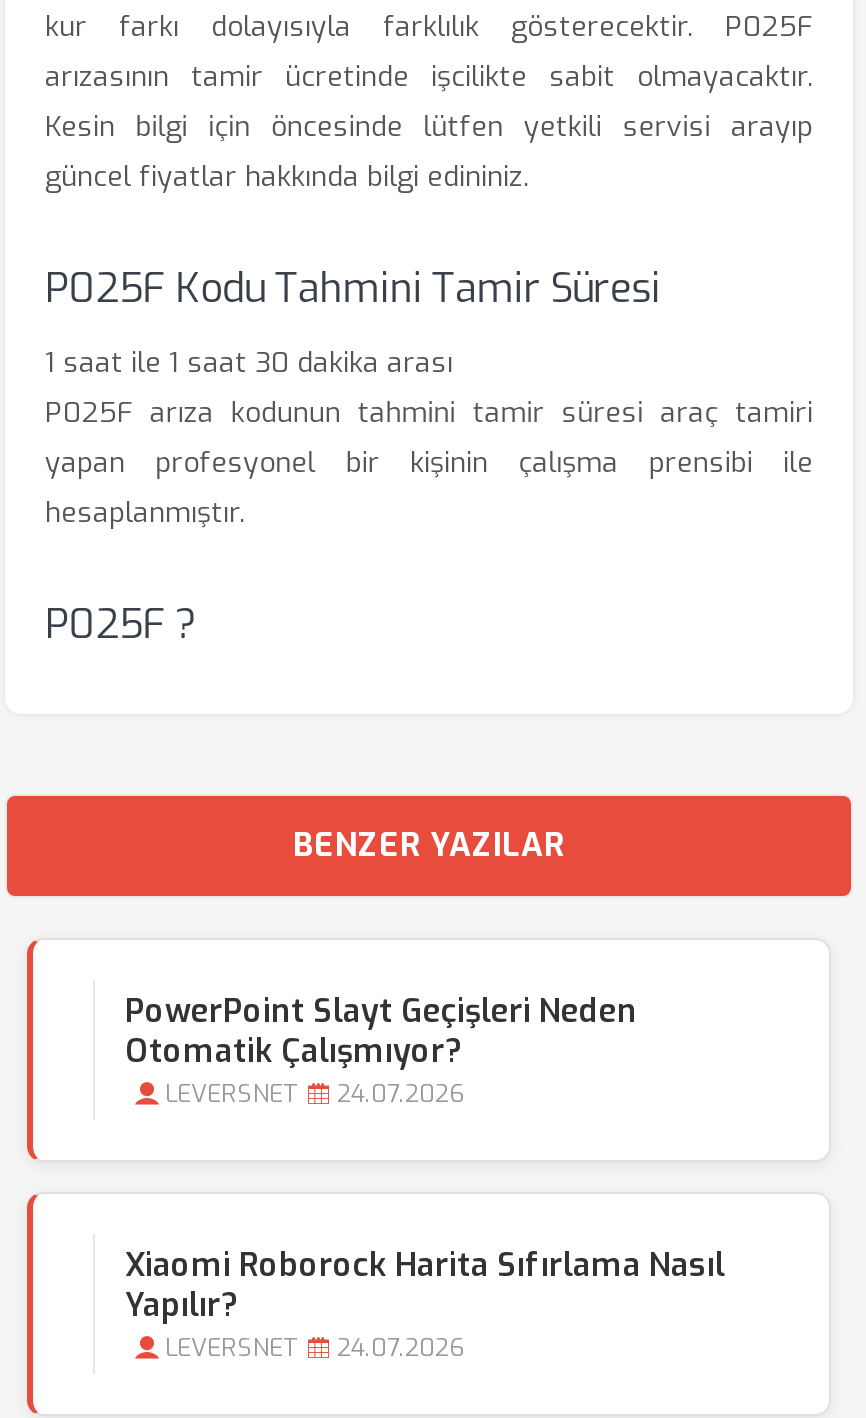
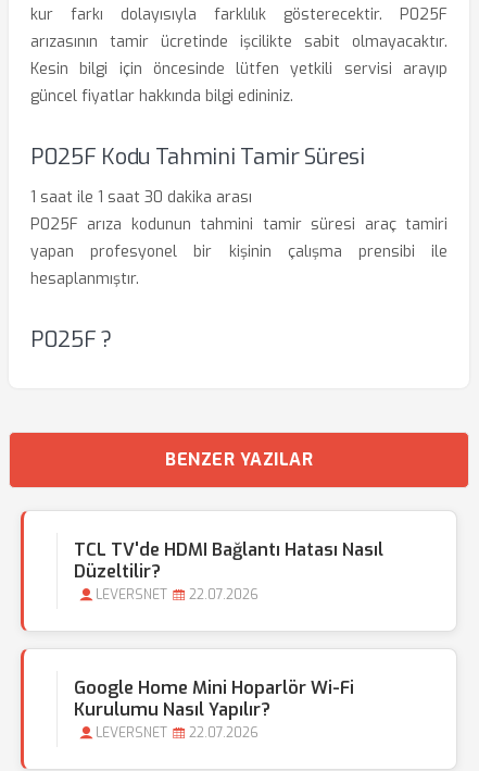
- PowerPoint Slayt Geçişleri Neden
- Otomatik Çalışmıyor?
+ TCL TV'de HDMI Bağlantı Hatası Nasıl
+ Düzeltilir?

- LEVERSNET 24.07.2026
+ LEVERSNET 22.07.2026

- Xiaomi Roborock Harita Sıfırlama Nasıl
- Yapılır?
+ Google Home Mini Hoparlör Wi-Fi
+ Kurulumu Nasıl Yapılır?

- LEVERSNET 24.07.2026
+ LEVERSNET 22.07.2026
